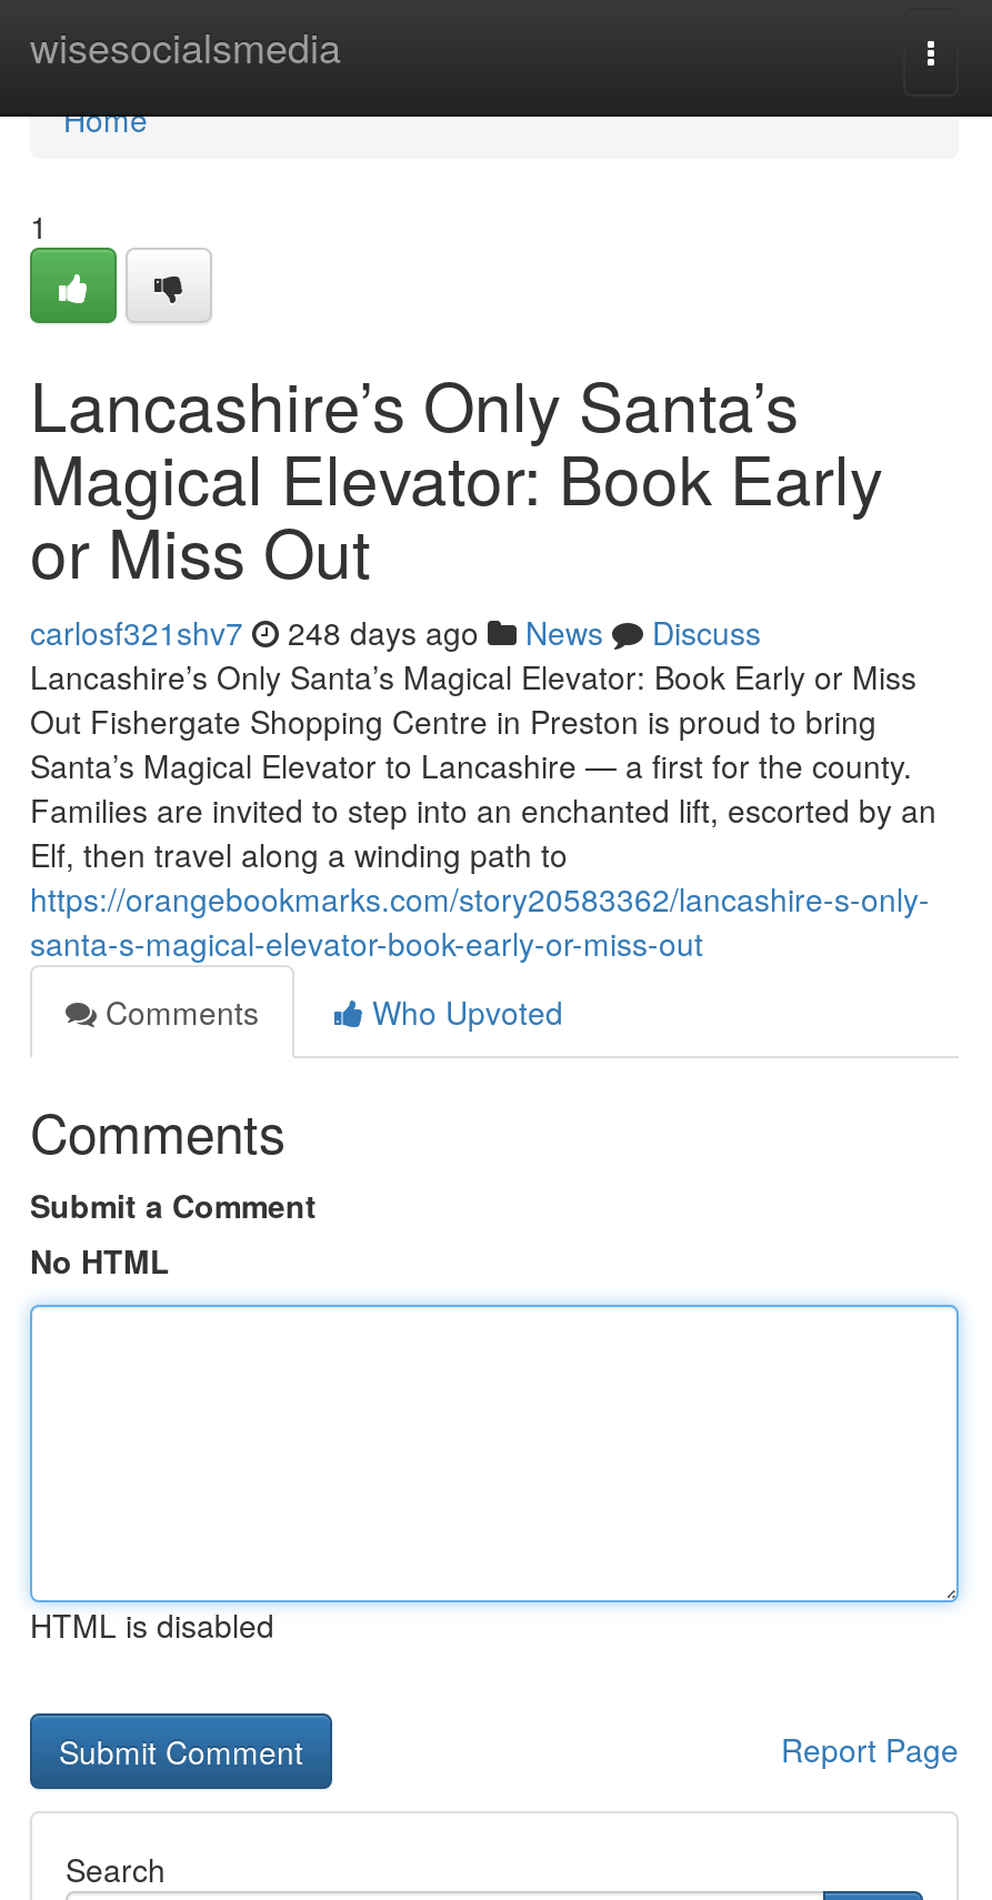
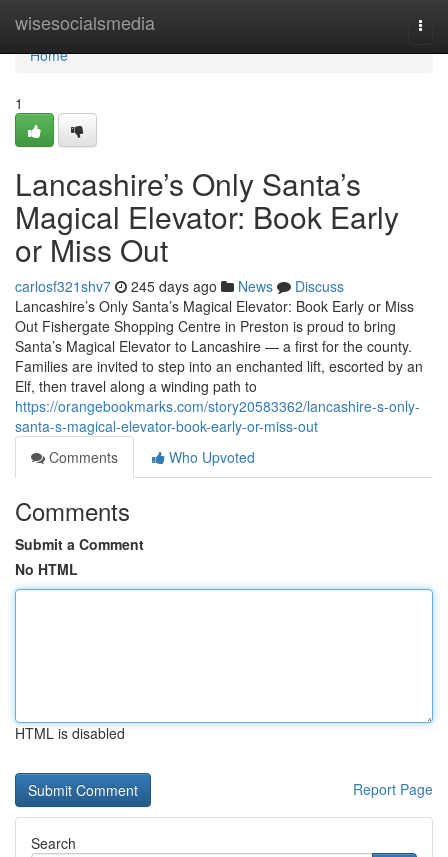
- carlosf321shv7 248 days ago News Discuss
+ carlosf321shv7 245 days ago News Discuss
